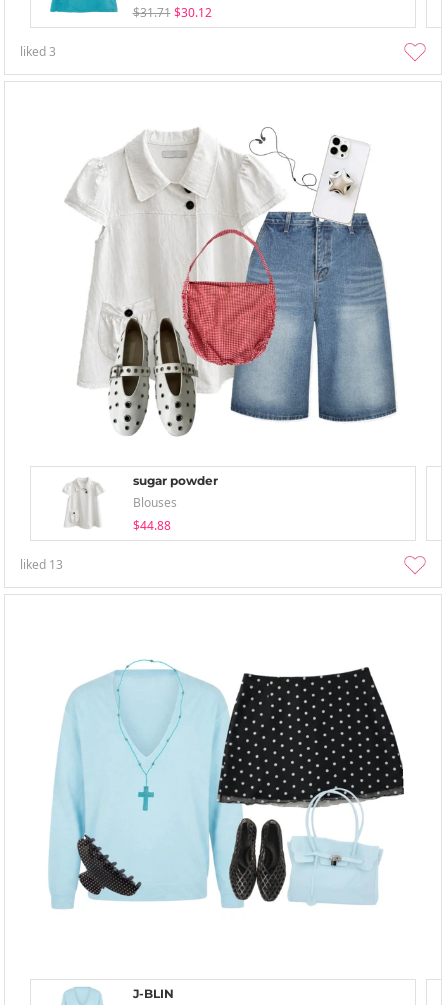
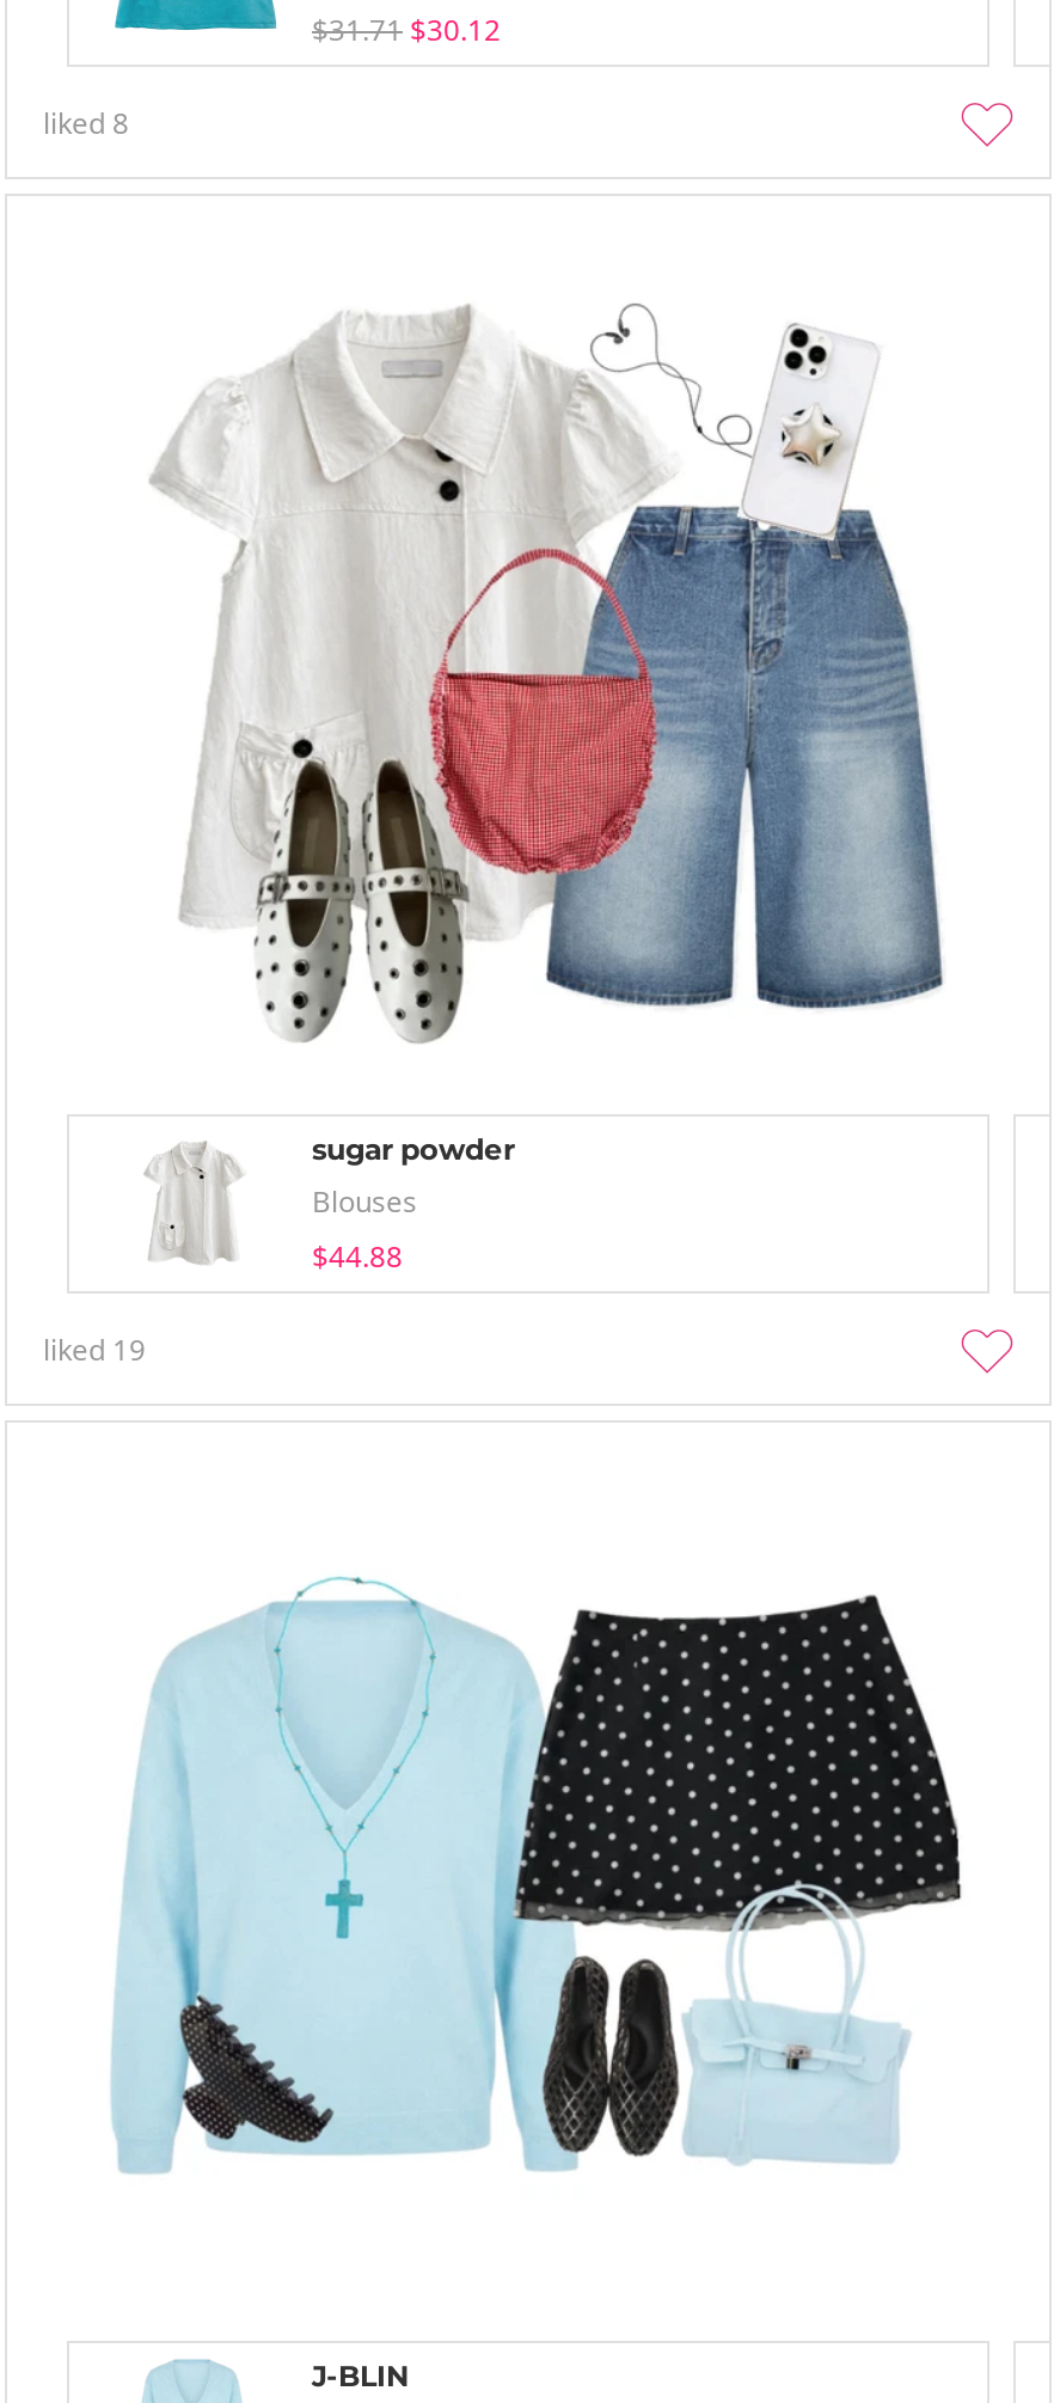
- liked 3
+ liked 8

- liked 13
+ liked 19
